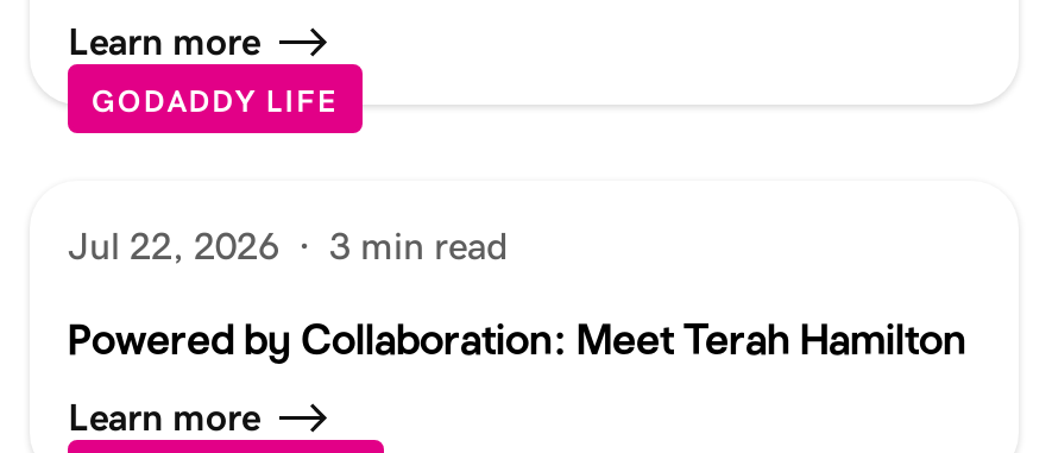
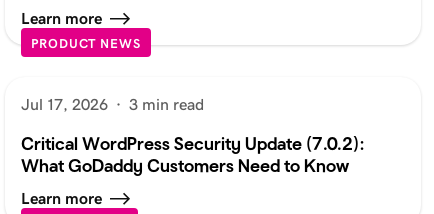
- GODADDY LIFE
+ PRODUCT NEWS

- Jul 22, 2026 · 3 min read
+ Jul 17, 2026 · 3 min read

- Powered by Collaboration: Meet Terah Hamilton
+ Critical WordPress Security Update (7.0.2):
+ What GoDaddy Customers Need to Know
